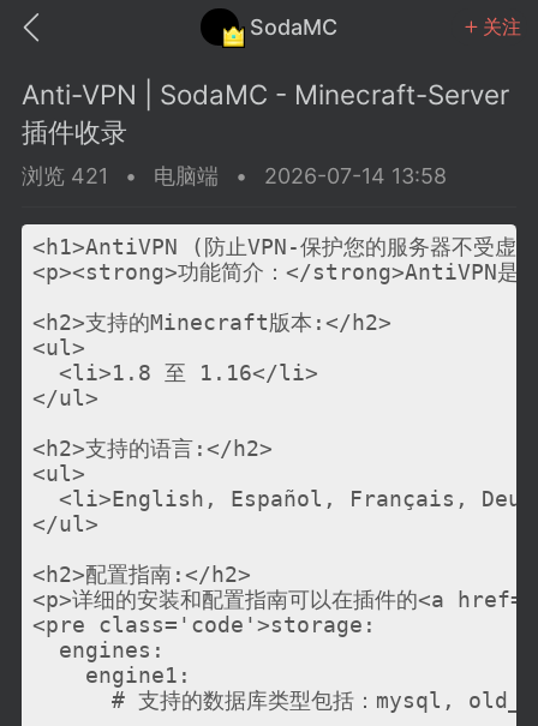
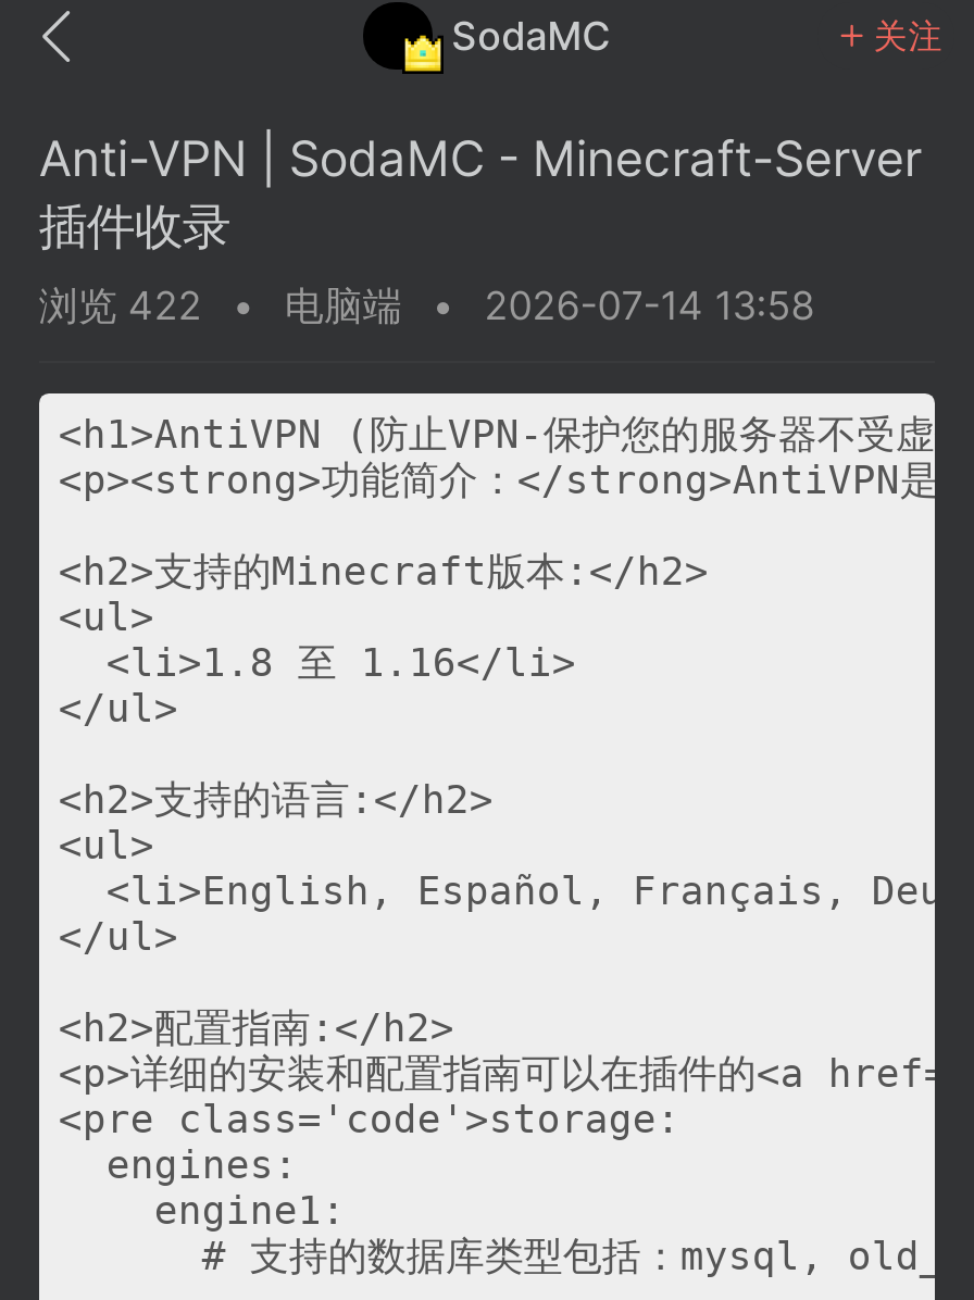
- 浏览 421
+ 浏览 422
